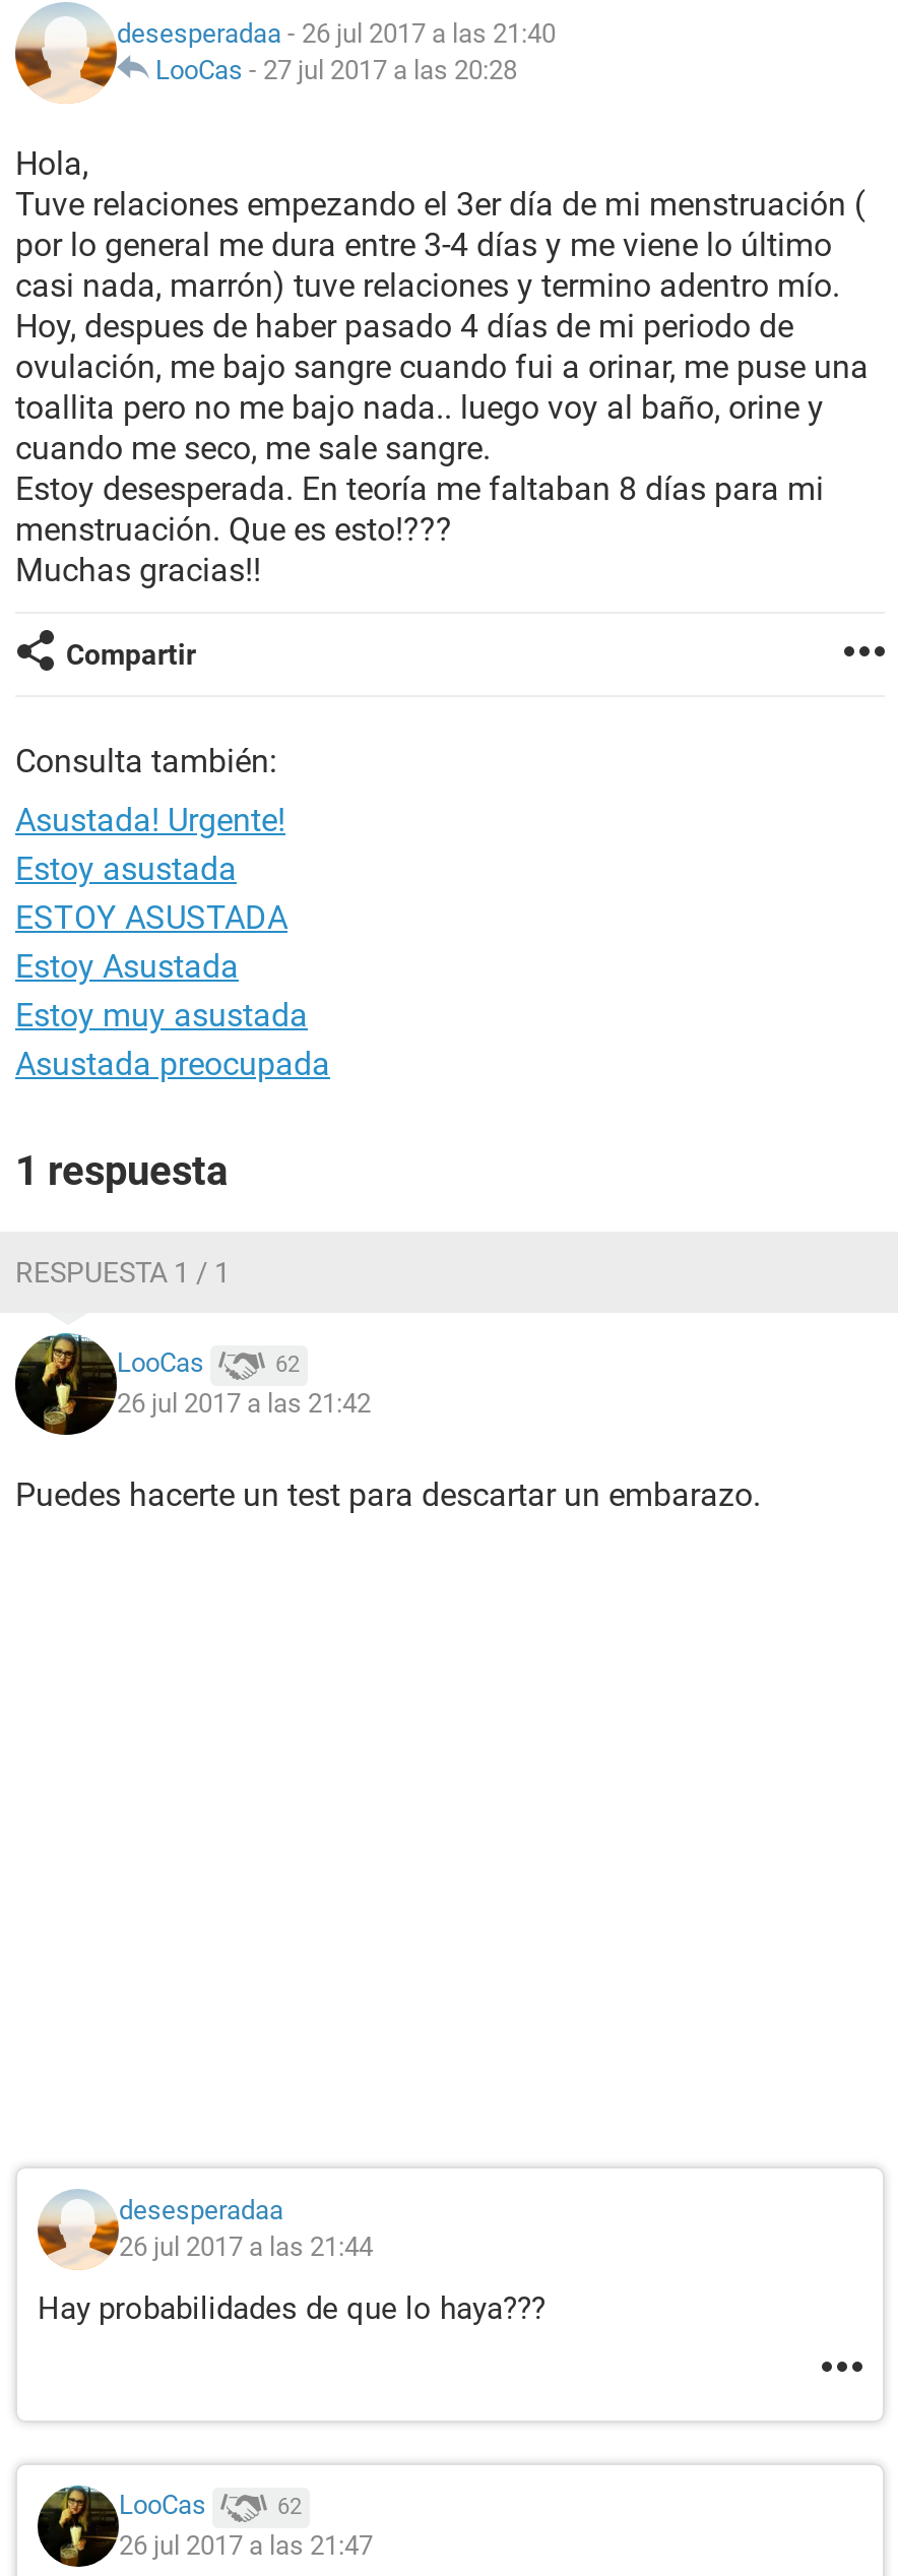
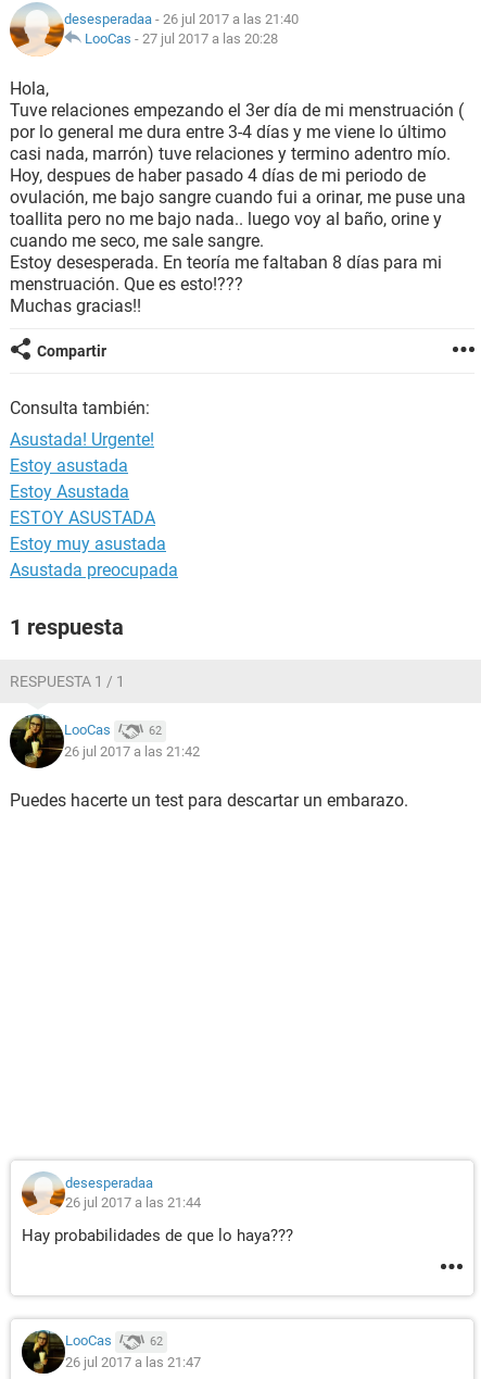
moved down: ESTOY ASUSTADA

moved up: Estoy Asustada
